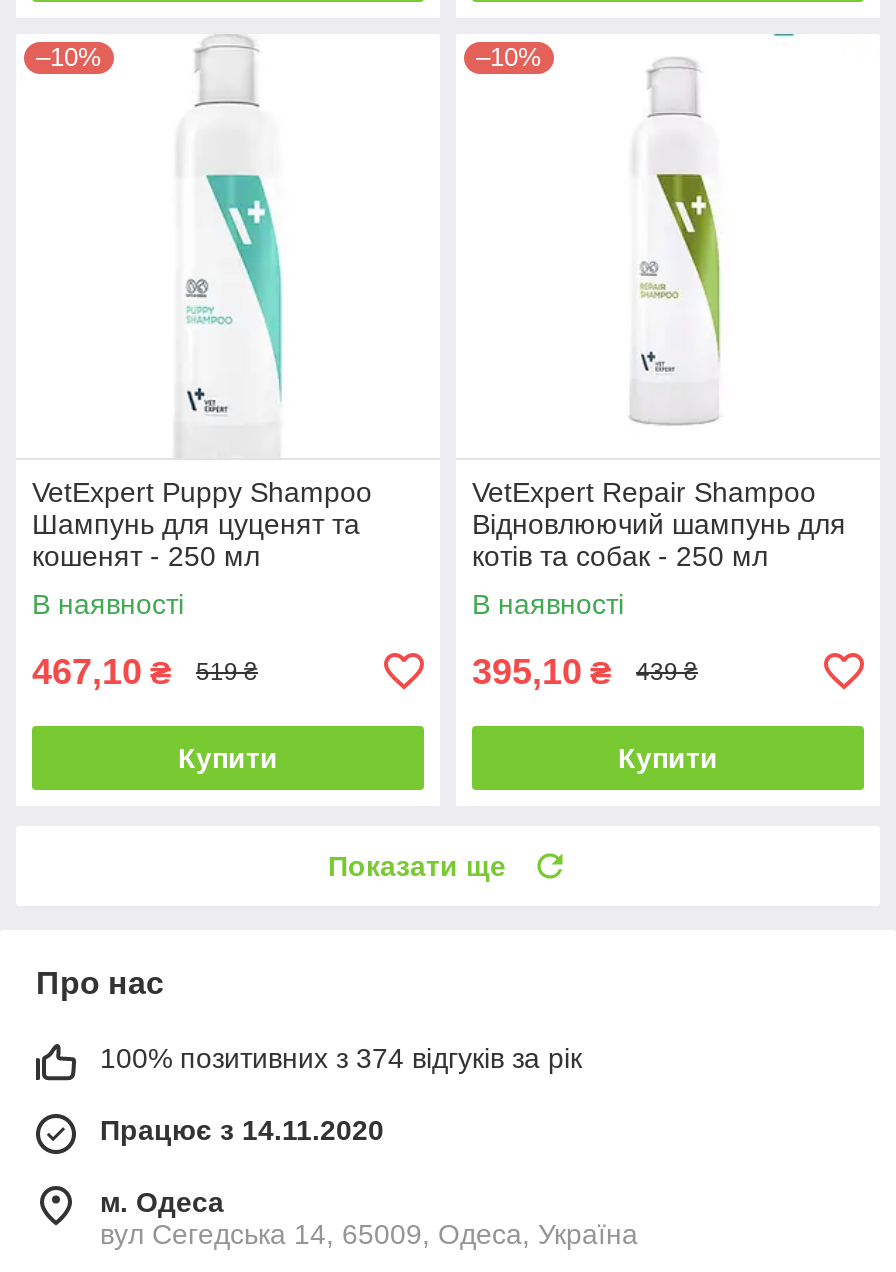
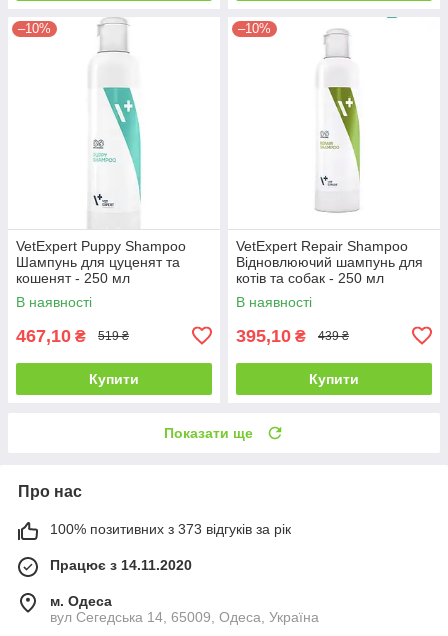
- 100% позитивних з 374 відгуків за рік
+ 100% позитивних з 373 відгуків за рік
